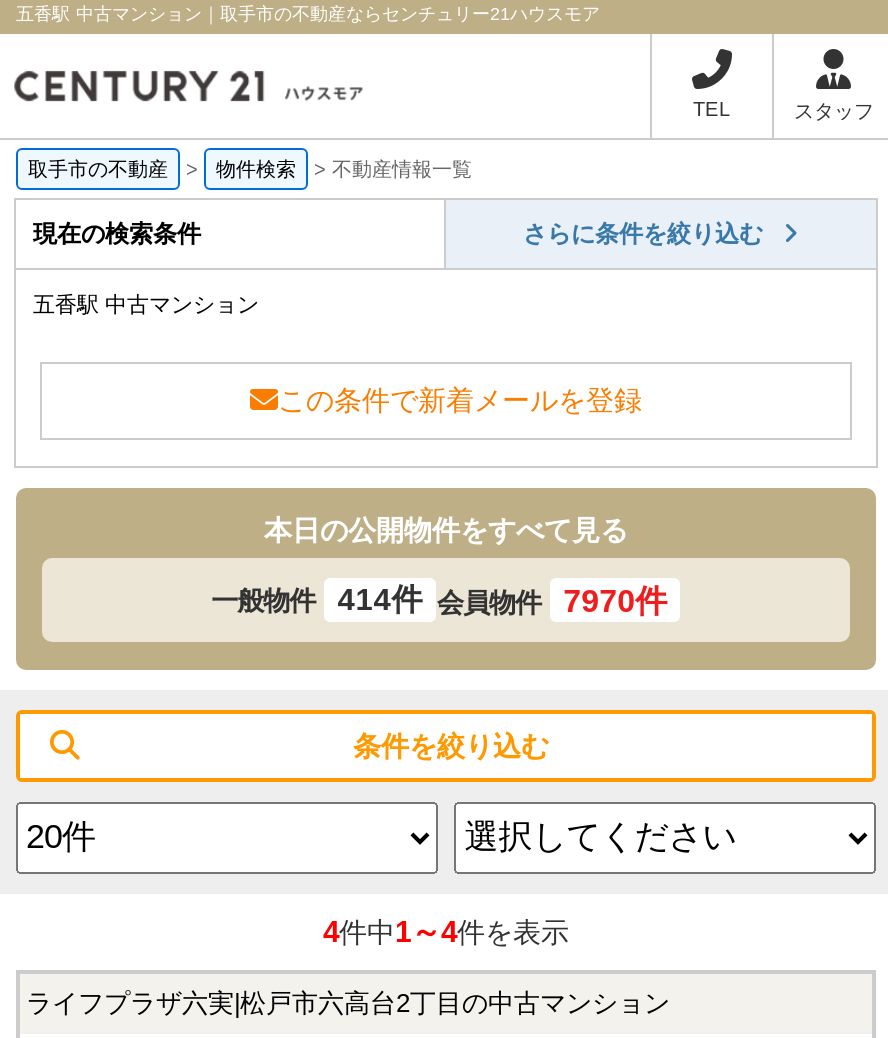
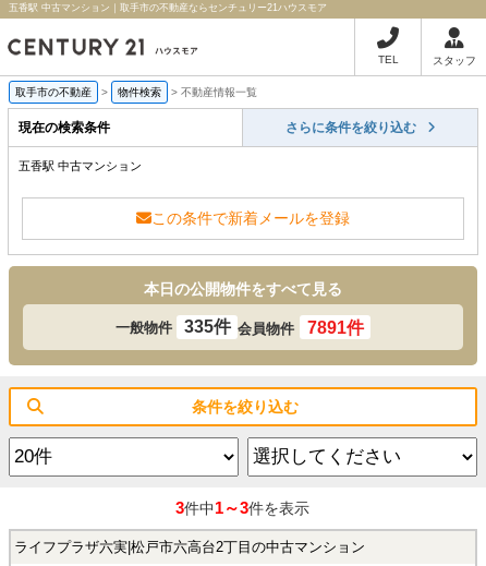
- 414件 会員物件
+ 335件 会員物件

- 7970件
+ 7891件

- 4件中1～4件を表示
+ 3件中1～3件を表示
